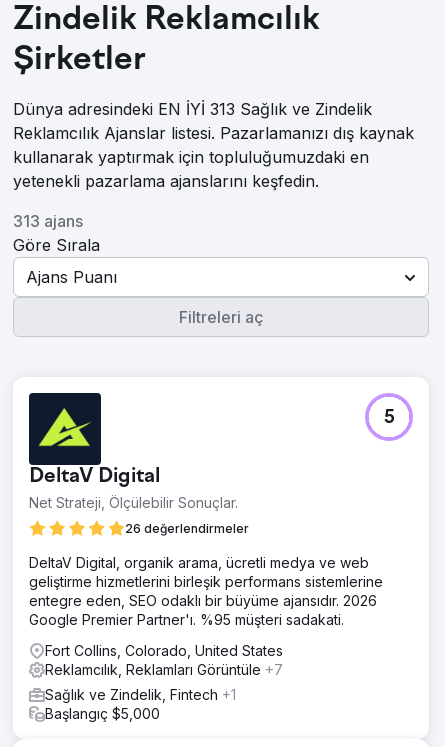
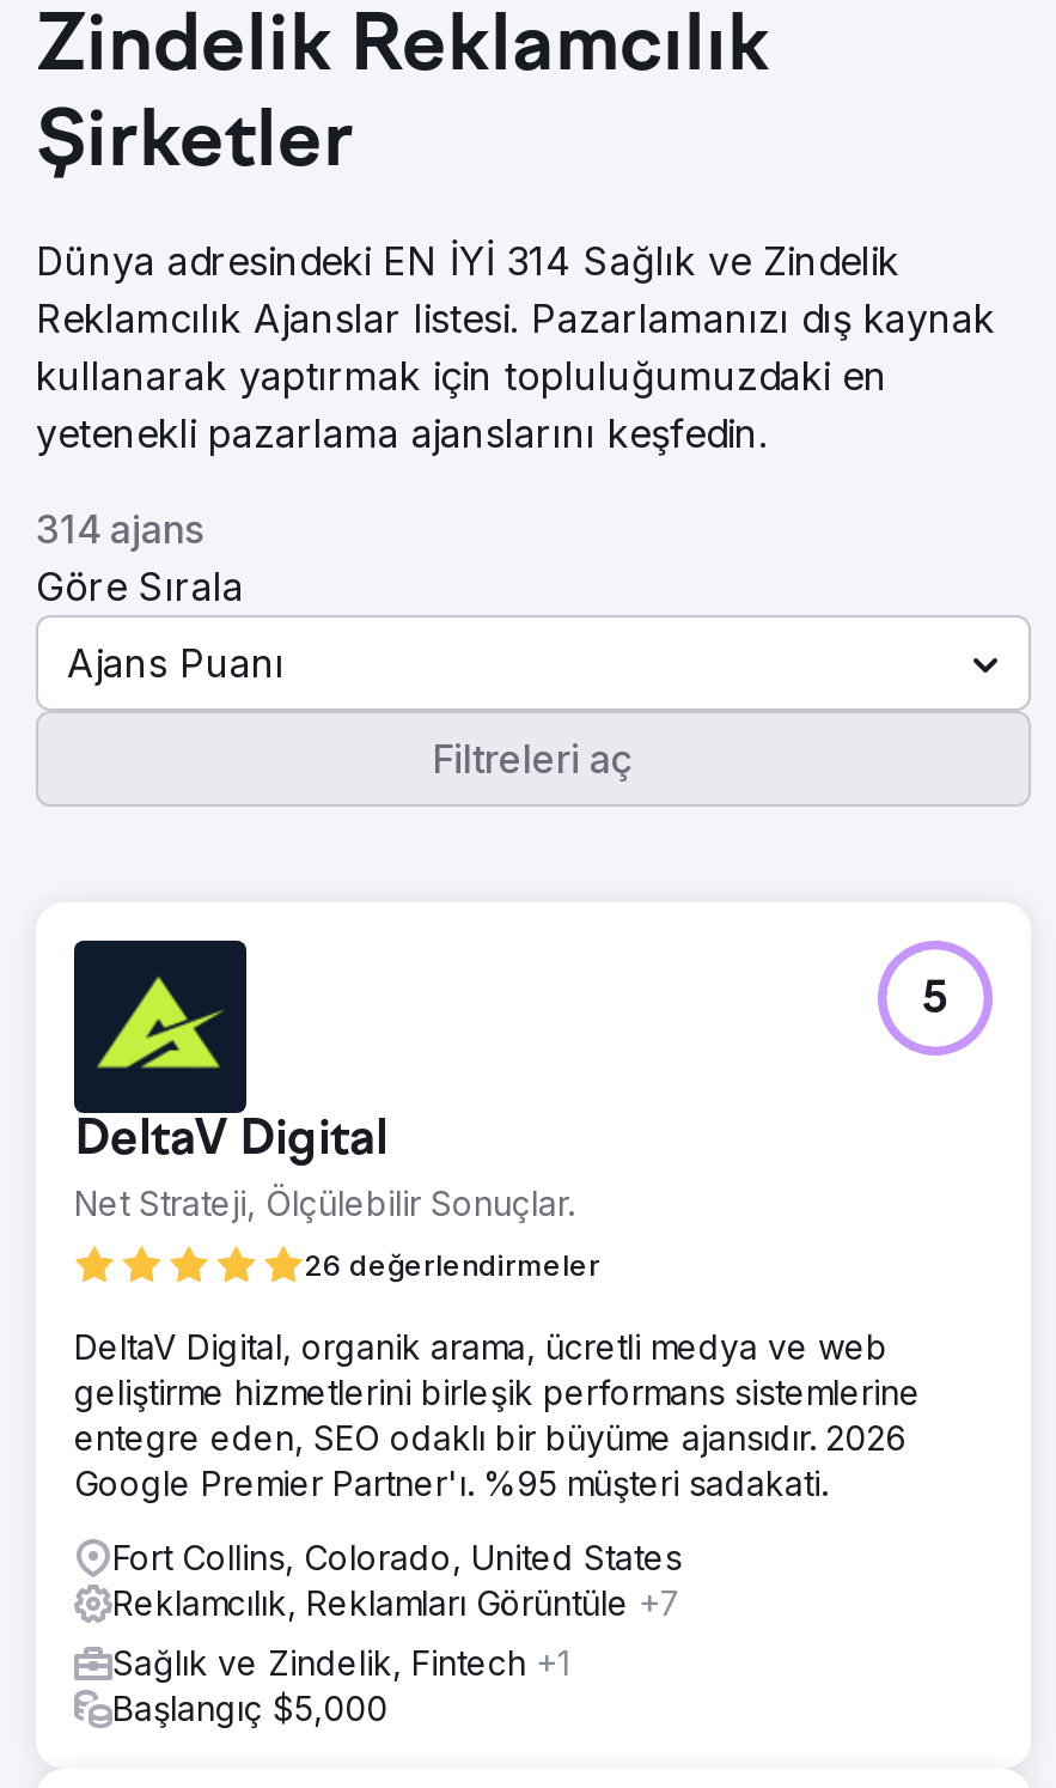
- Dünya adresindeki EN İYİ 313 Sağlık ve Zindelik
+ Dünya adresindeki EN İYİ 314 Sağlık ve Zindelik

- 313 ajans
+ 314 ajans
